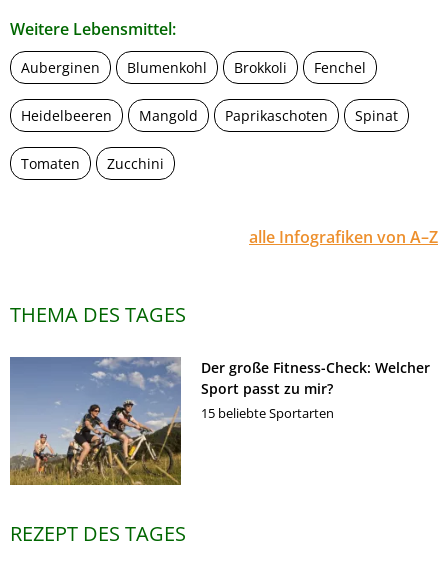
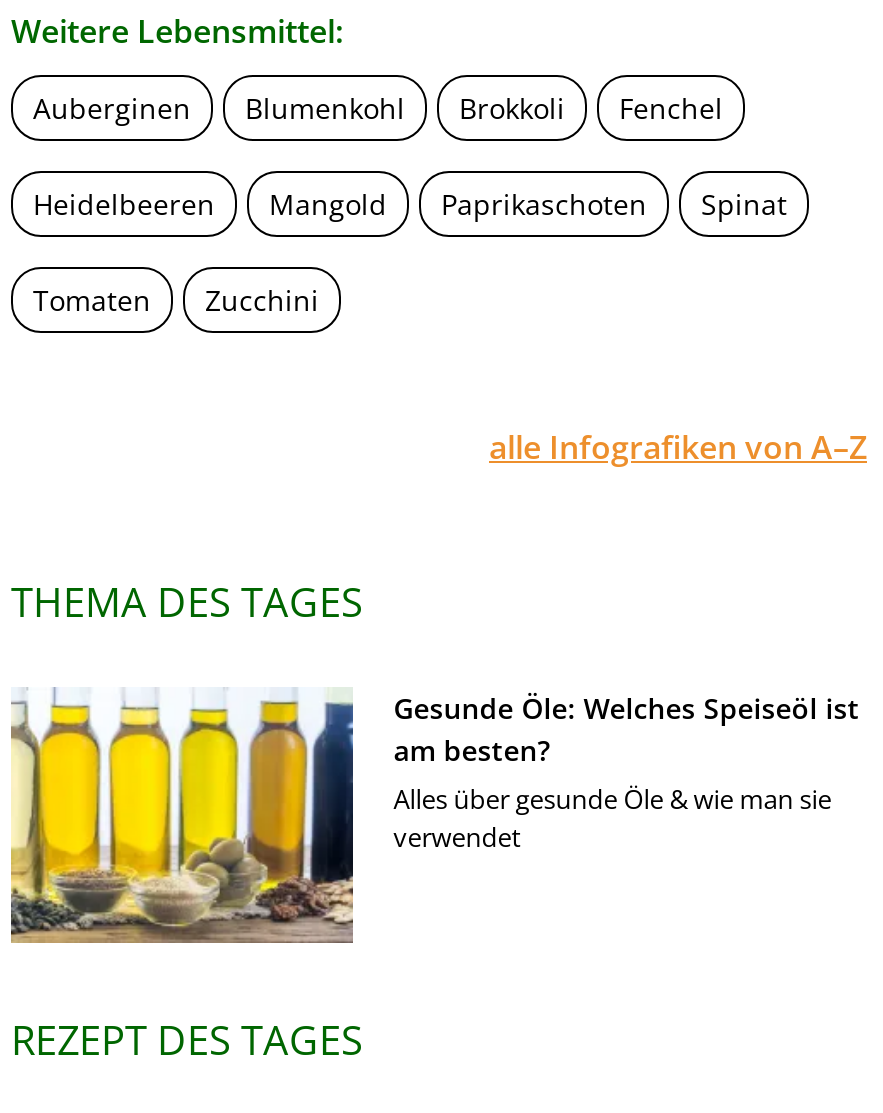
- [image]
- Der große Fitness-Check: Welcher
- Sport passt zu mir?
- 15 beliebte Sportarten
+ [image]
+ Gesunde Öle: Welches Speiseöl ist
+ am besten?
+ Alles über gesunde Öle & wie man sie
+ verwendet
